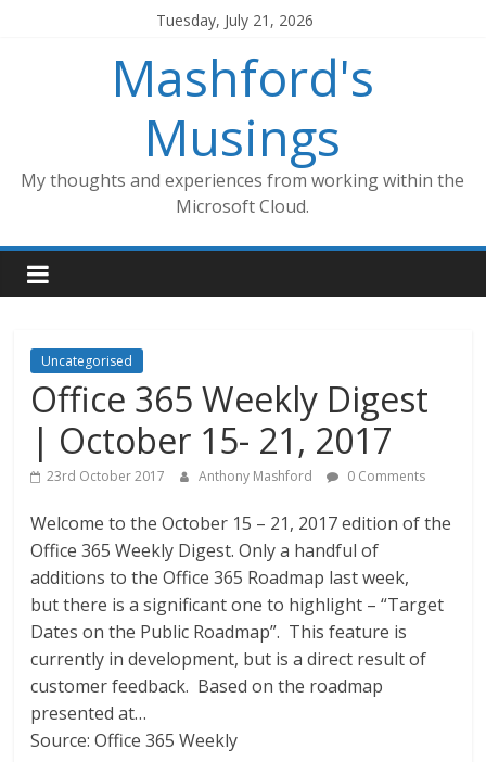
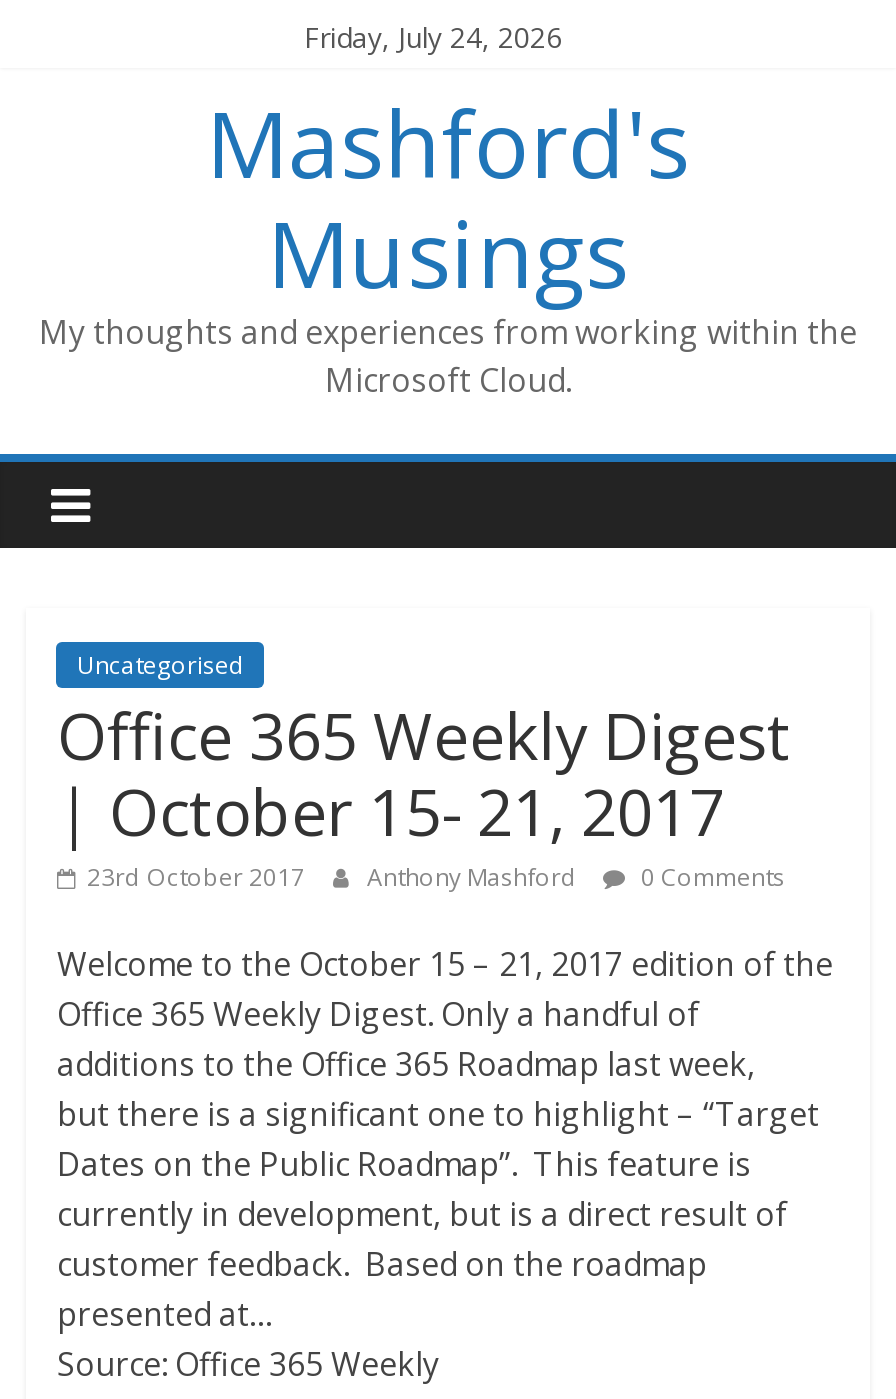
- Tuesday, July 21, 2026
+ Friday, July 24, 2026
